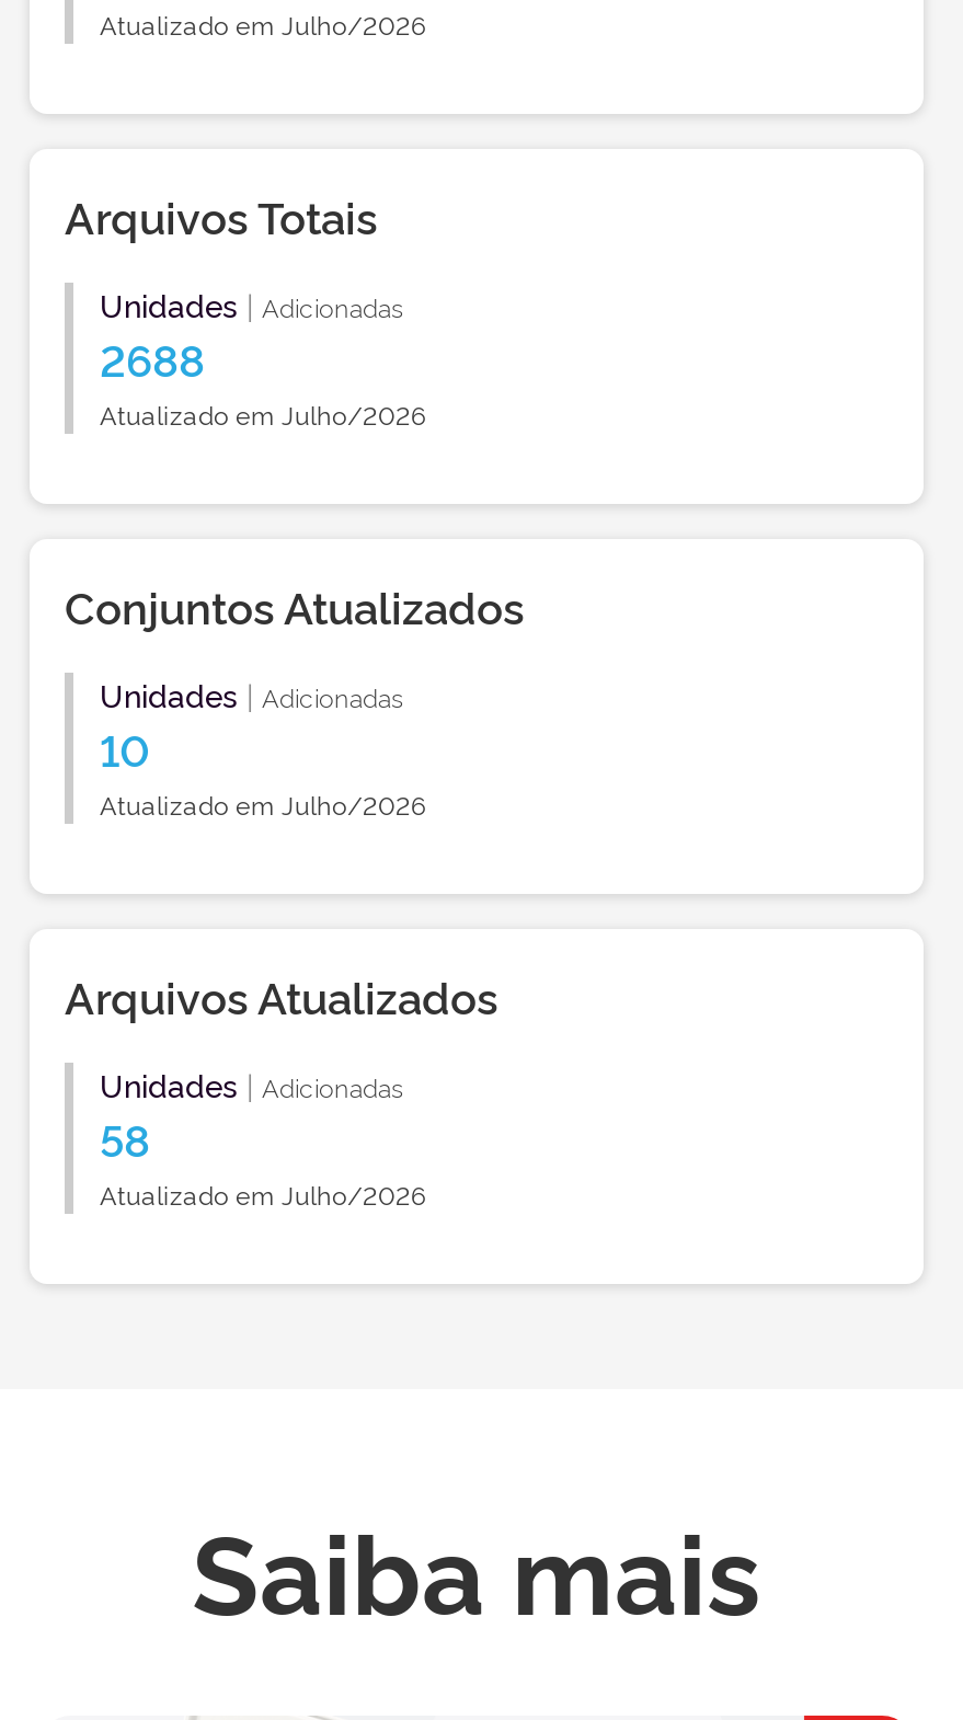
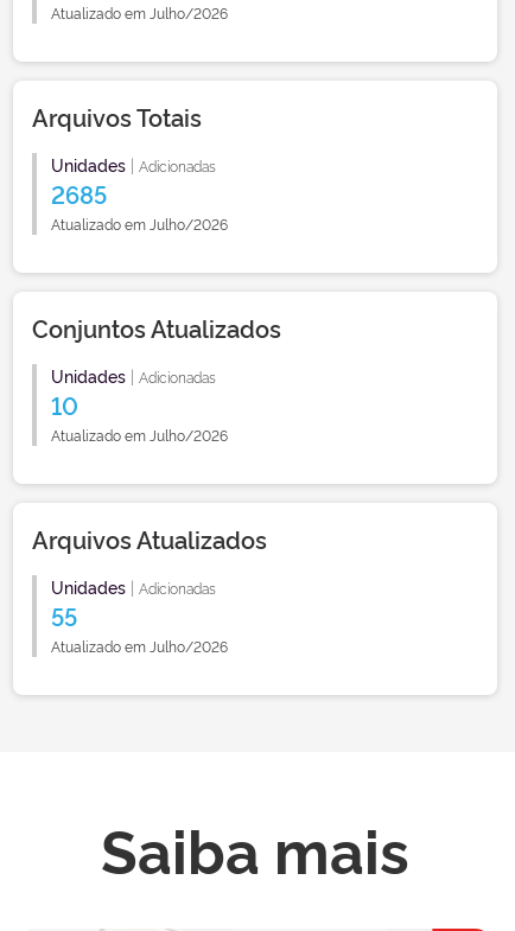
- 2688
+ 2685

- 58
+ 55
